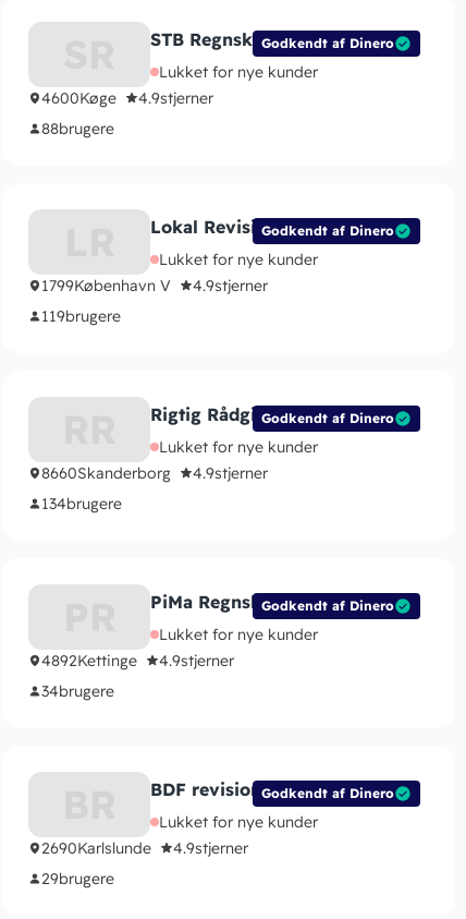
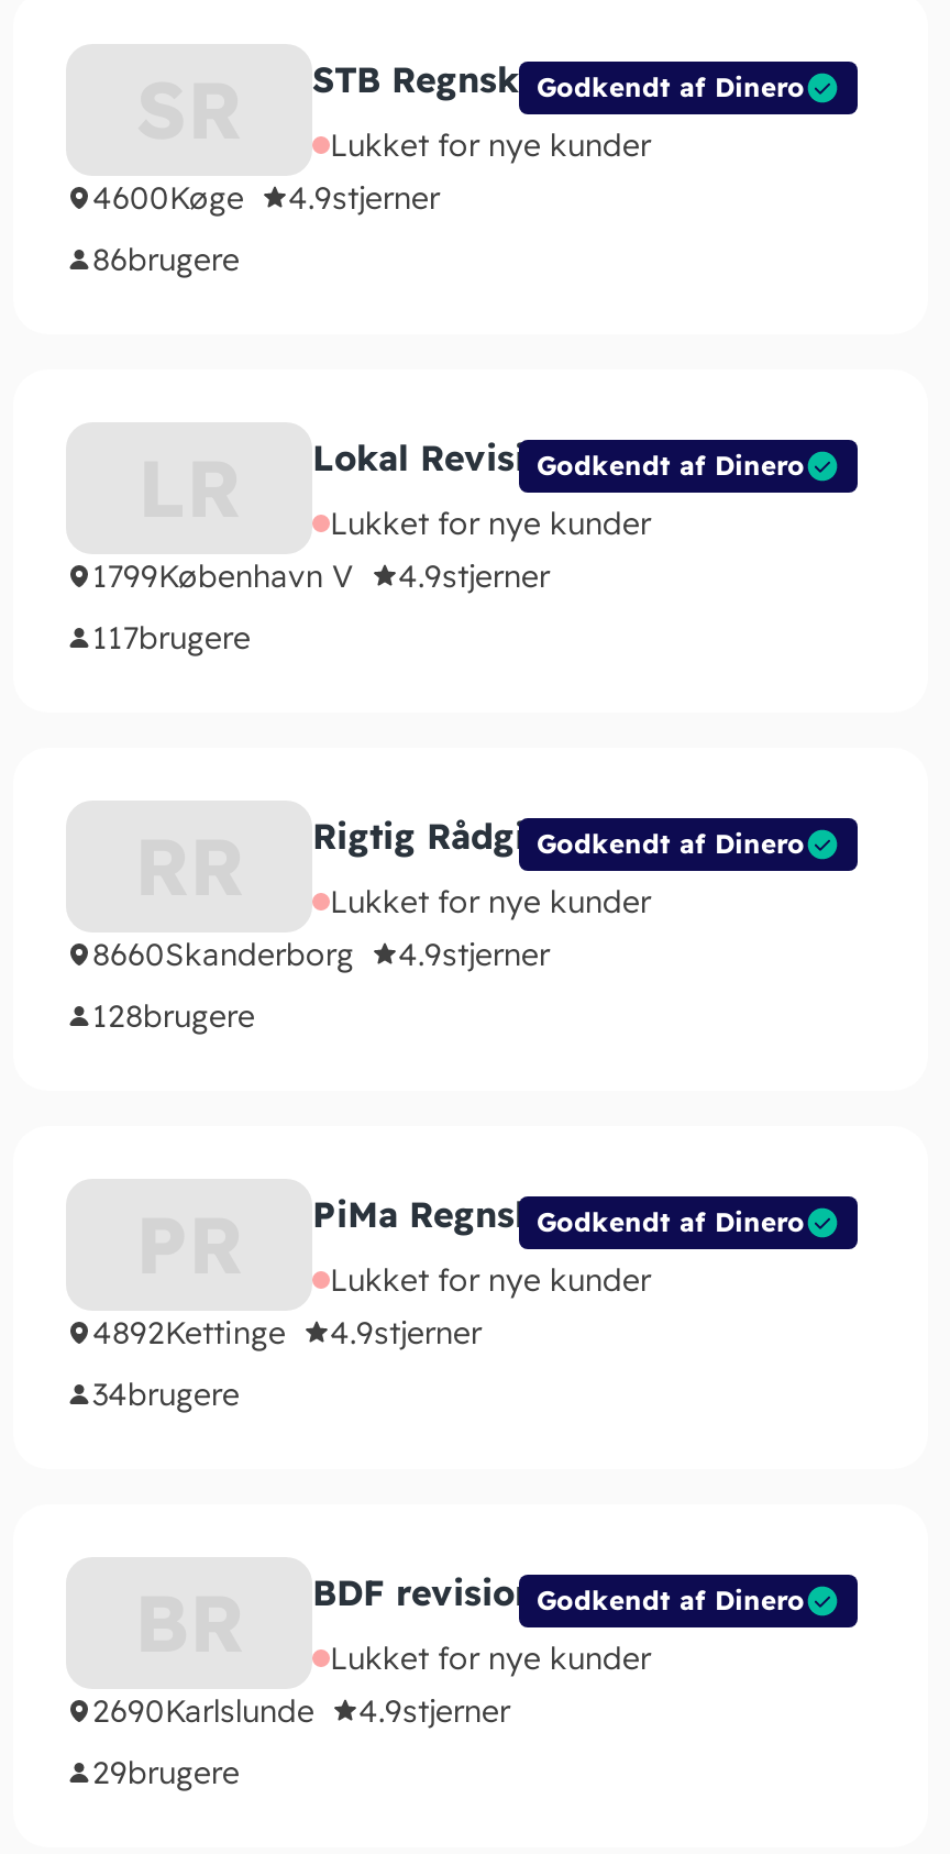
- 88brugere
+ 86brugere

- 119brugere
+ 117brugere

- 134brugere
+ 128brugere
